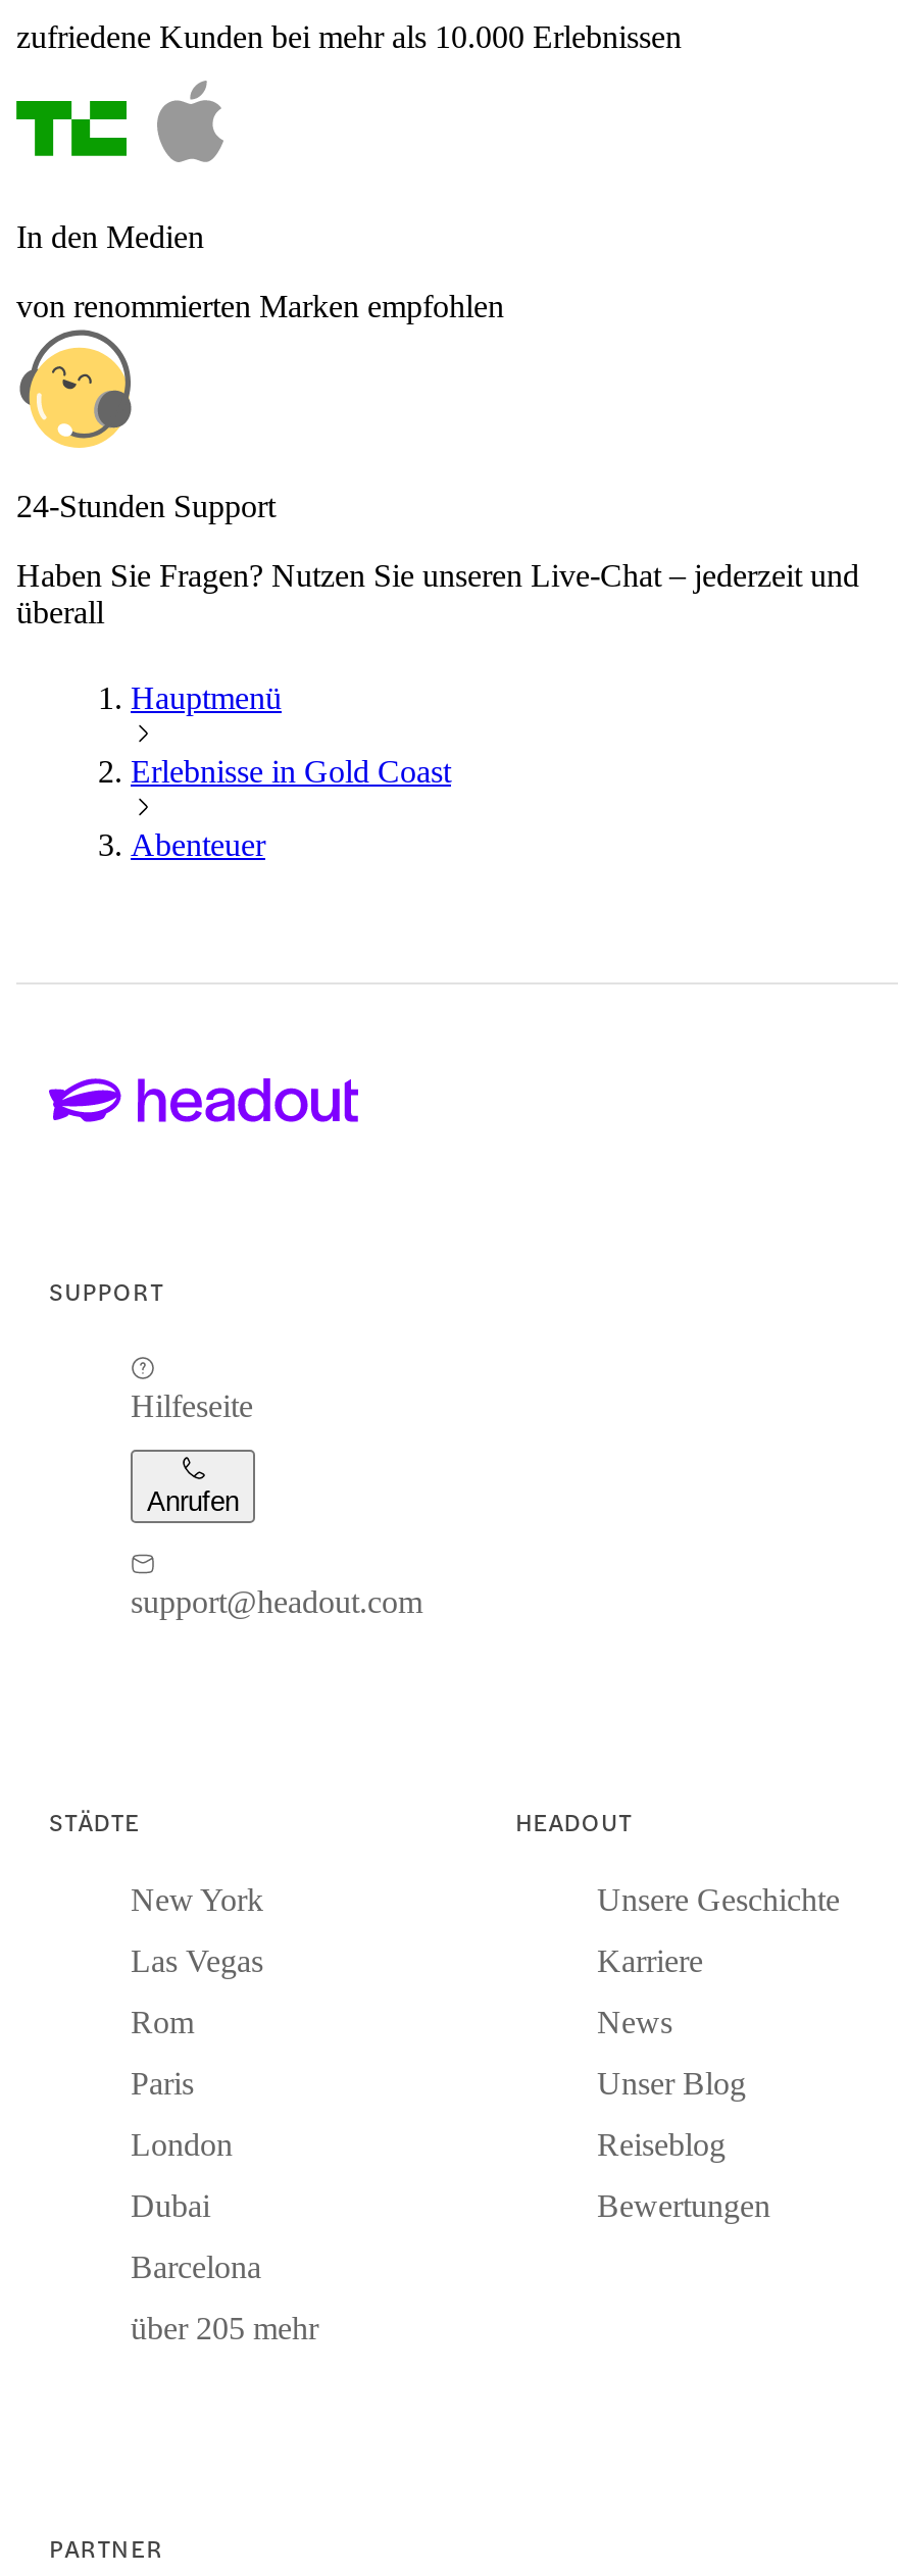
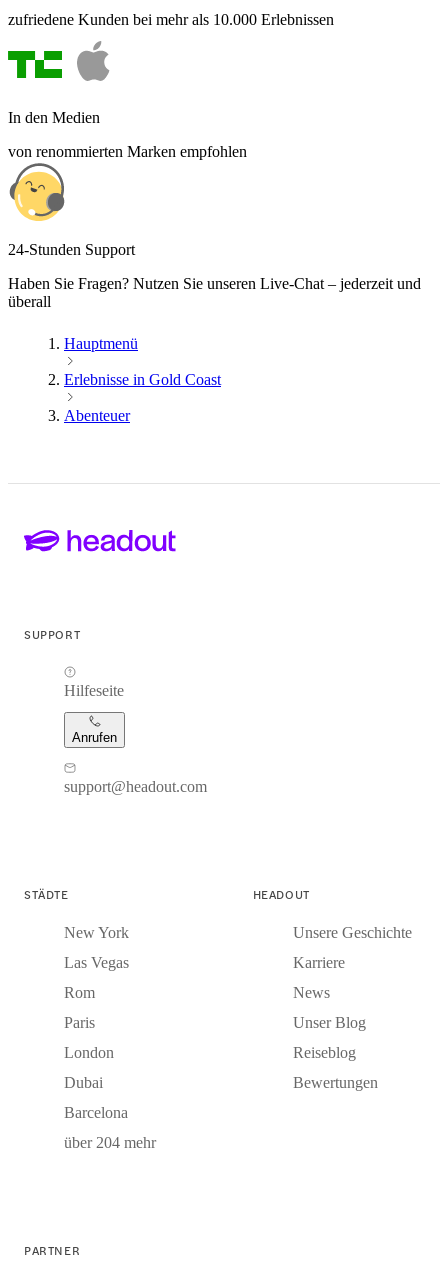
- über 205 mehr
+ über 204 mehr
